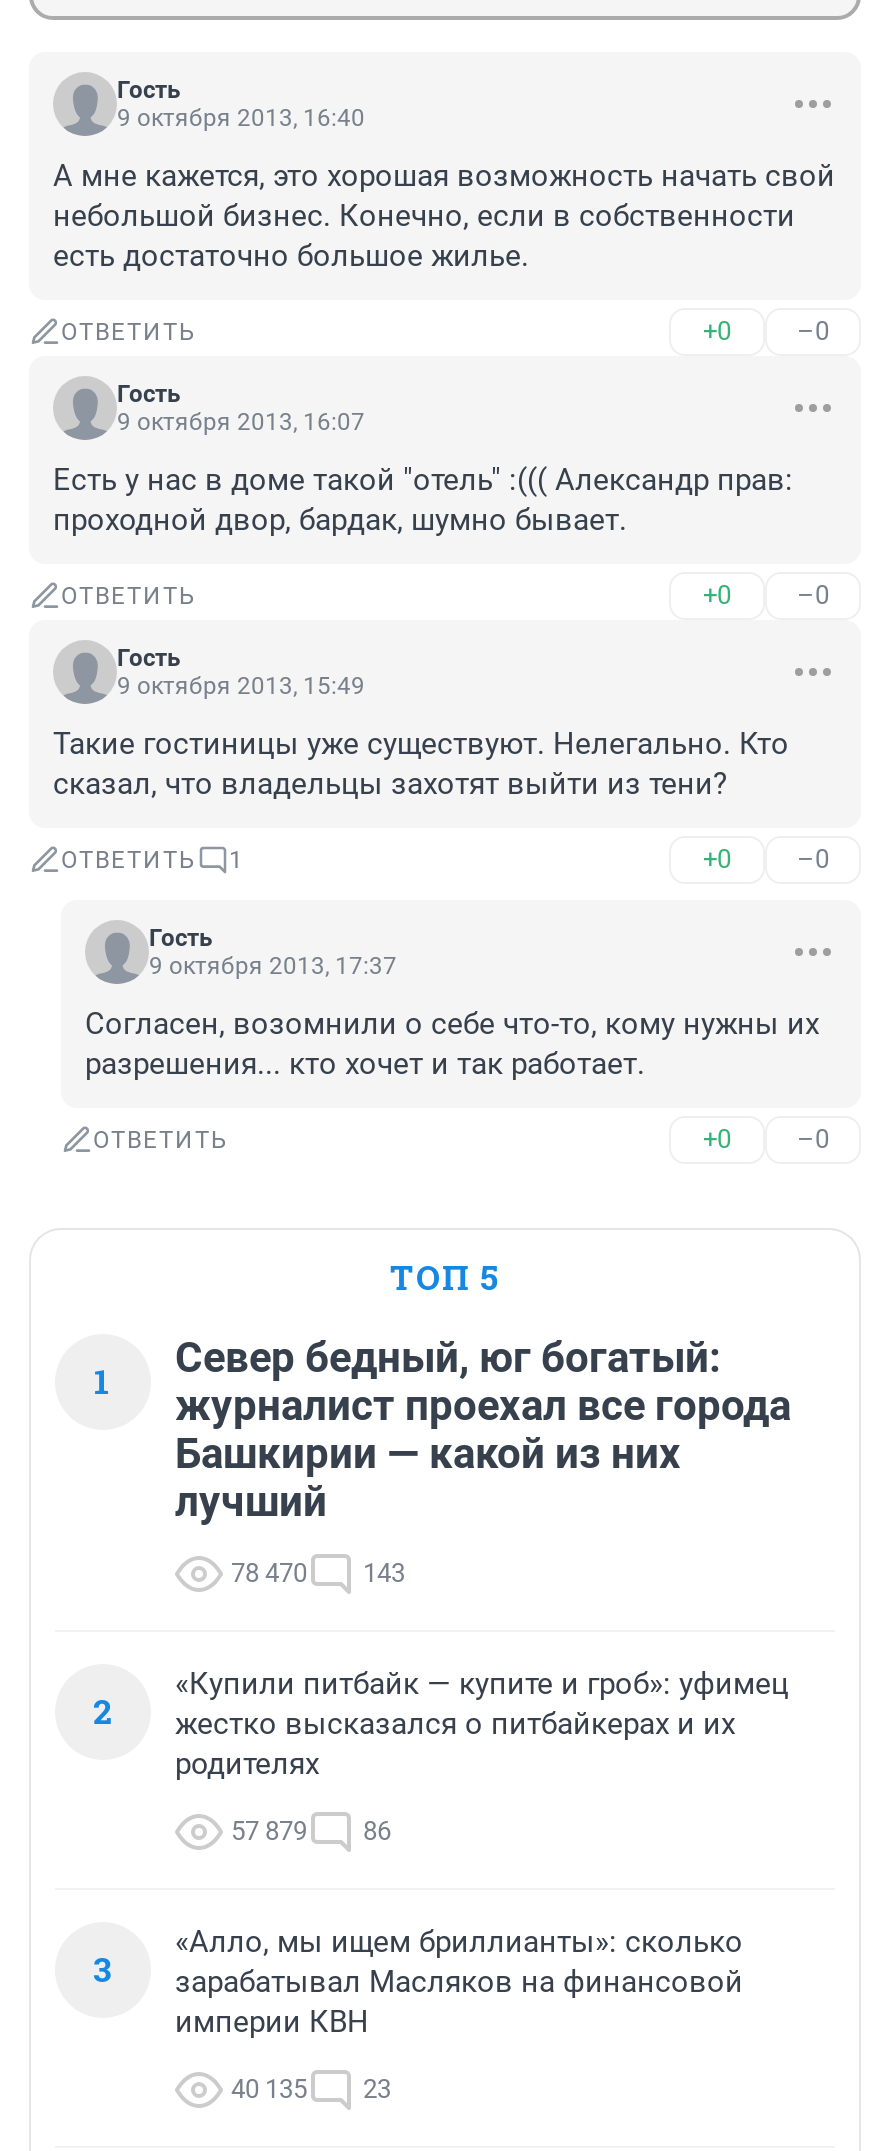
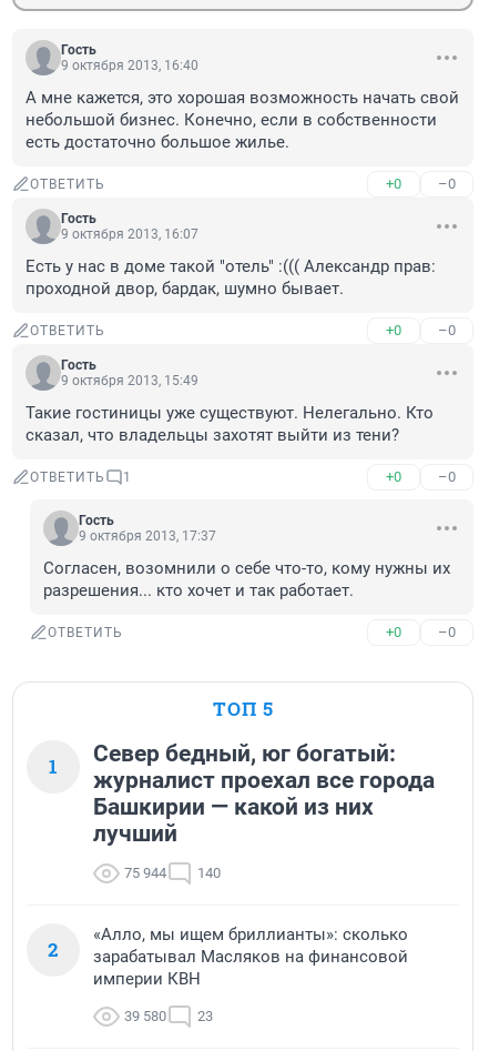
- 78 470
+ 75 944

- 143
+ 140

- «Купили питбайк — купите и гроб»: уфимец
- жестко высказался о питбайкерах и их
- родителях
- 57 879
- 86
- 3

- 40 135 23
+ 39 580 23
